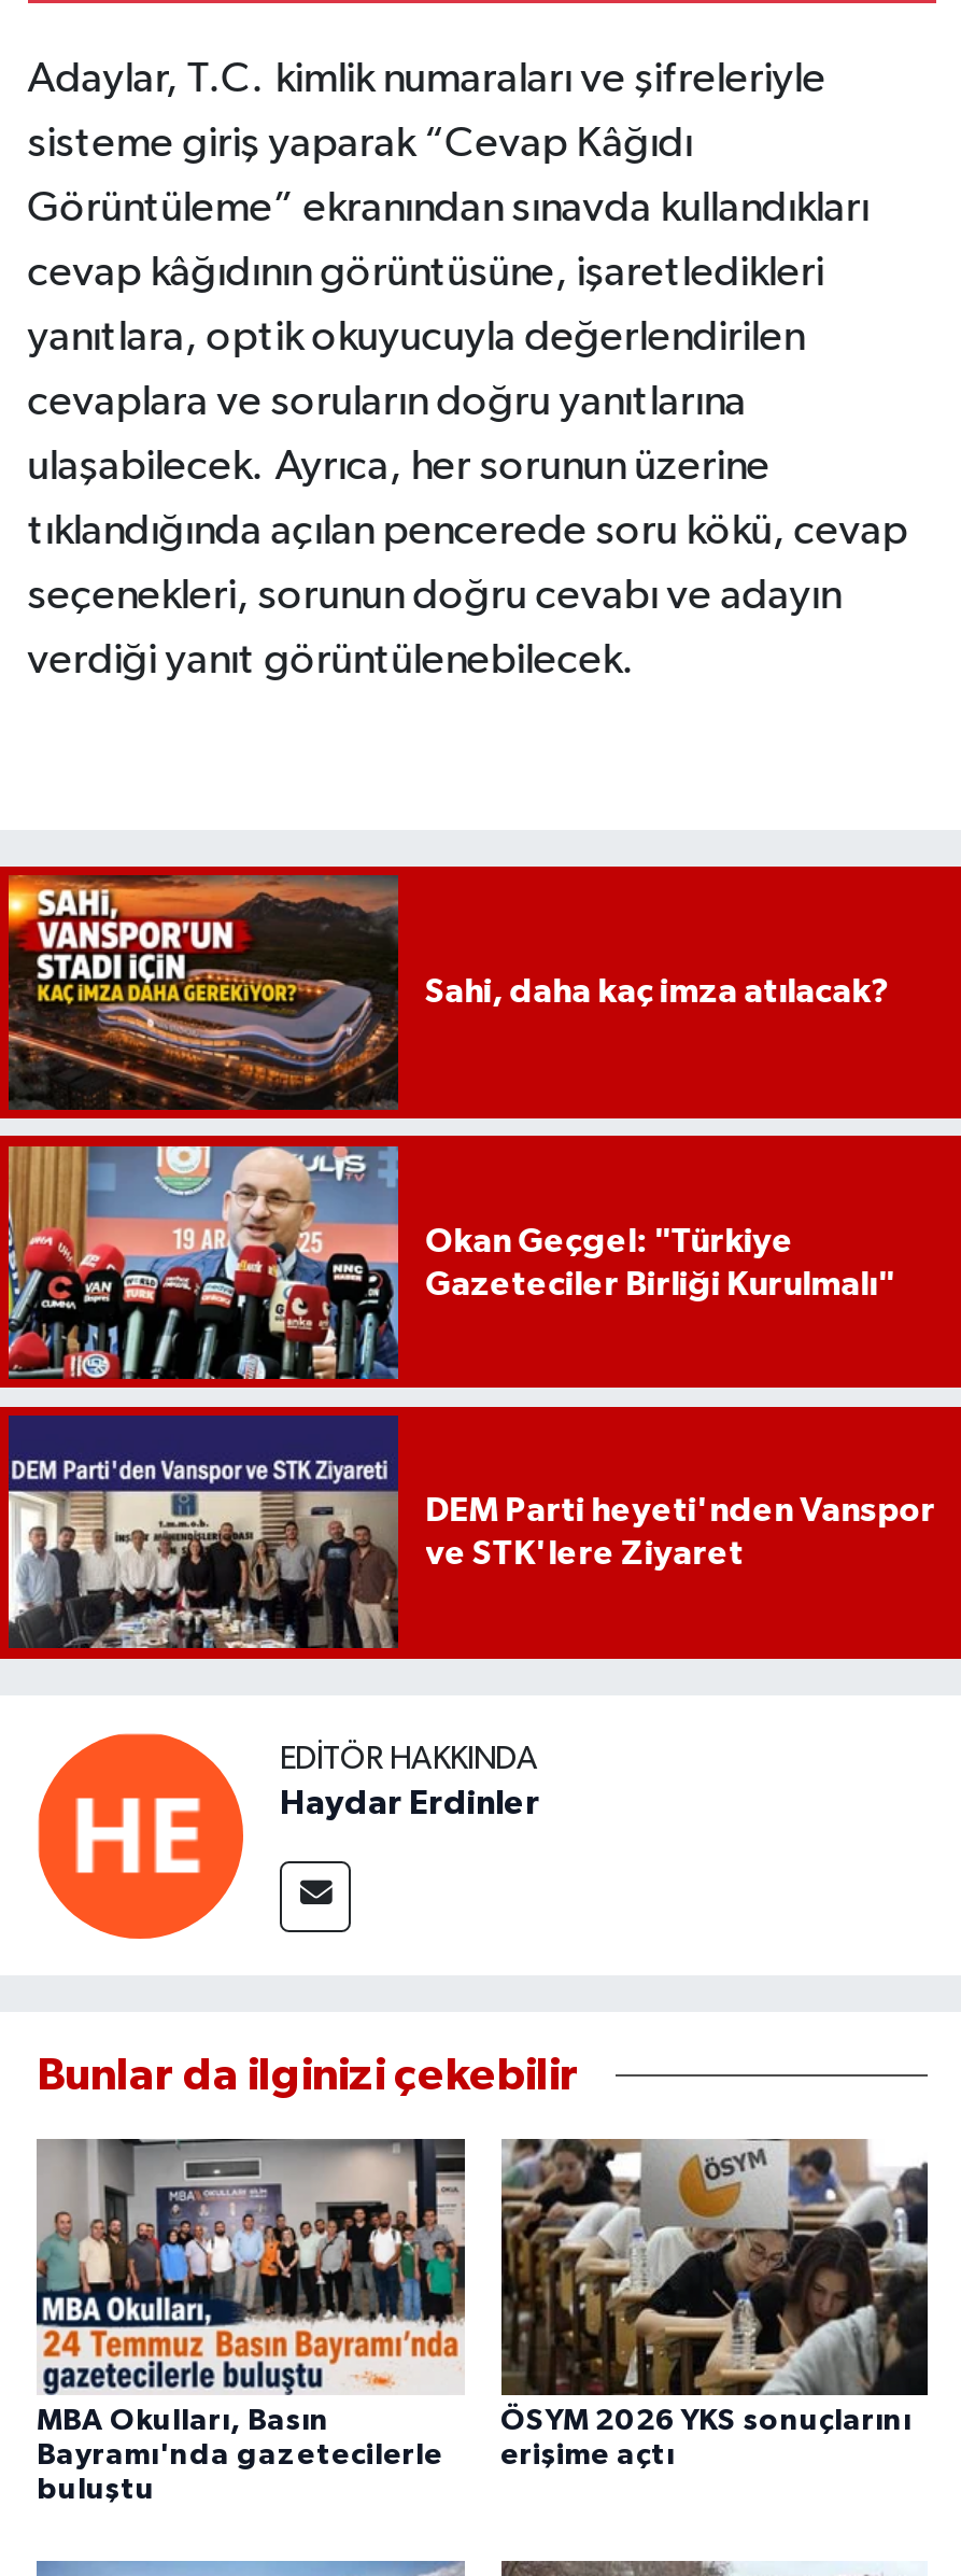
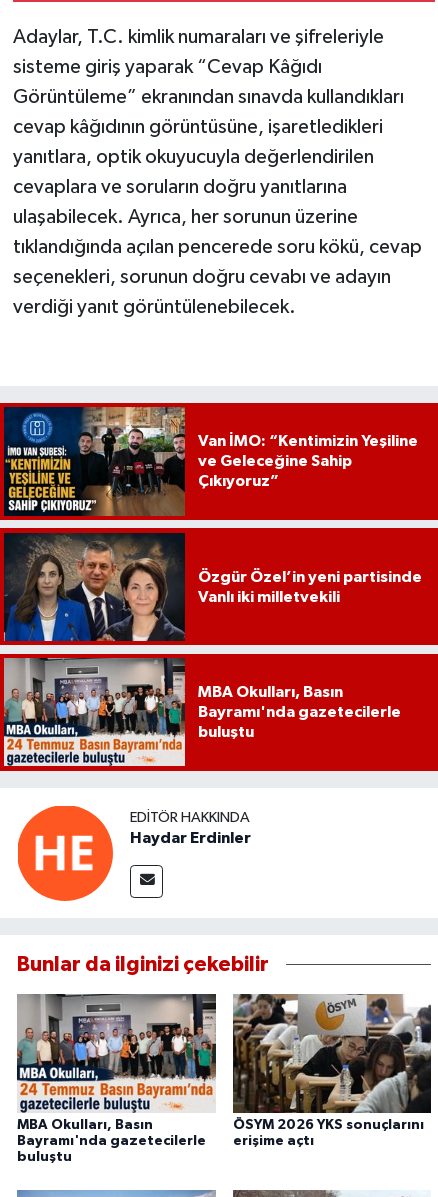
- [image]
- Sahi, daha kaç imza atılacak?
+ [image]
+ Van İMO: “Kentimizin Yeşiline
+ ve Geleceğine Sahip
+ Çıkıyoruz”

- [image]
- Okan Geçgel: "Türkiye
- Gazeteciler Birliği Kurulmalı"
+ [image]
+ Özgür Özel’in yeni partisinde
+ Vanlı iki milletvekili

- [image]
- DEM Parti heyeti'nden Vanspor
- ve STK'lere Ziyaret
+ [image]
+ MBA Okulları, Basın
+ Bayramı'nda gazetecilerle
+ buluştu
